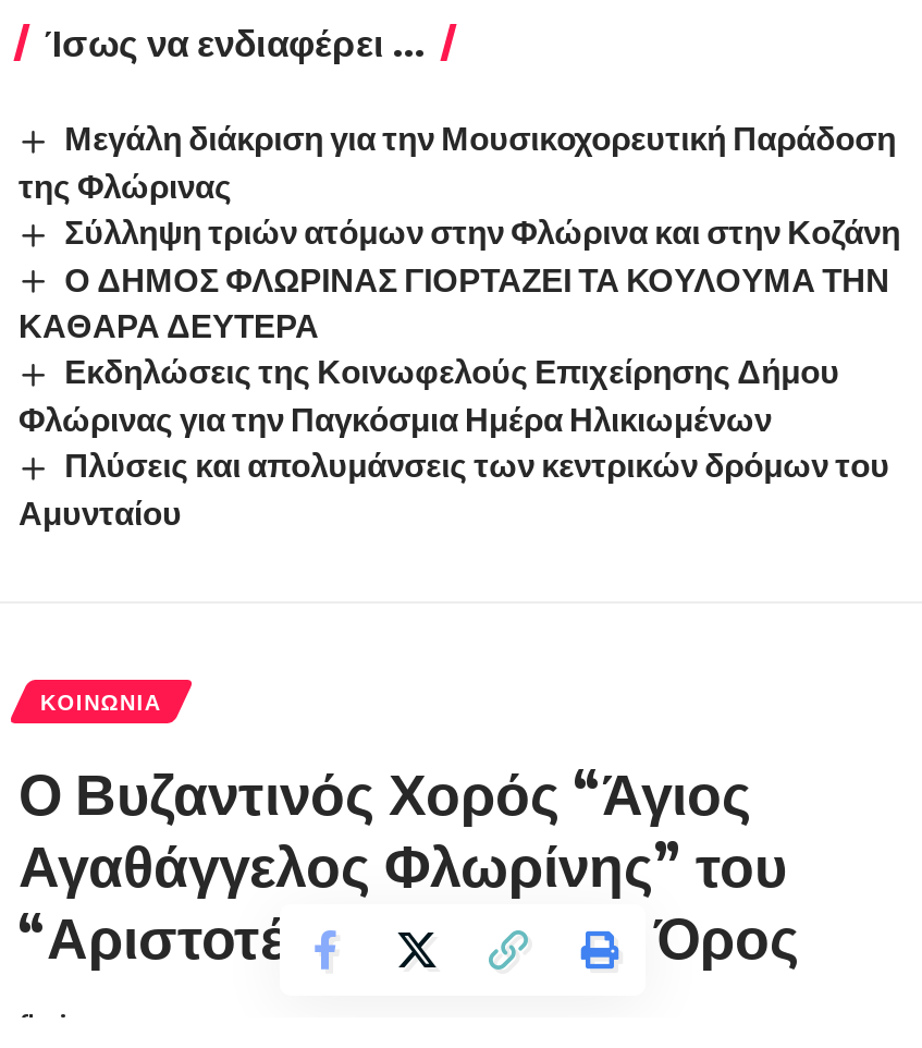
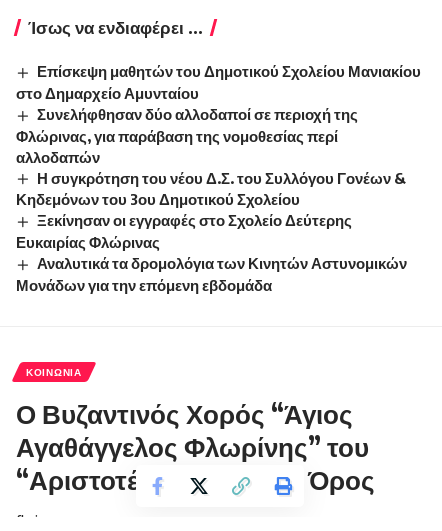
- Μεγάλη διάκριση για την Μουσικοχορευτική Παράδοση
- της Φλώρινας
- Σύλληψη τριών ατόμων στην Φλώρινα και στην Κοζάνη
- Ο ΔΗΜΟΣ ΦΛΩΡΙΝΑΣ ΓΙΟΡΤΑΖΕΙ ΤΑ ΚΟΥΛΟΥΜΑ ΤΗΝ
- ΚΑΘΑΡΑ ΔΕΥΤΕΡΑ
- Εκδηλώσεις της Κοινωφελούς Επιχείρησης Δήμου
- Φλώρινας για την Παγκόσμια Ημέρα Ηλικιωμένων
- Πλύσεις και απολυμάνσεις των κεντρικών δρόμων του
- Αμυνταίου
+ Επίσκεψη μαθητών του Δημοτικού Σχολείου Μανιακίου
+ στο Δημαρχείο Αμυνταίου
+ Συνελήφθησαν δύο αλλοδαποί σε περιοχή της
+ Φλώρινας, για παράβαση της νομοθεσίας περί
+ αλλοδαπών
+ Η συγκρότηση του νέου Δ.Σ. του Συλλόγου Γονέων &
+ Κηδεμόνων του 3ου Δημοτικού Σχολείου
+ Ξεκίνησαν οι εγγραφές στο Σχολείο Δεύτερης
+ Ευκαιρίας Φλώρινας
+ Αναλυτικά τα δρομολόγια των Κινητών Αστυνομικών
+ Μονάδων για την επόμενη εβδομάδα
